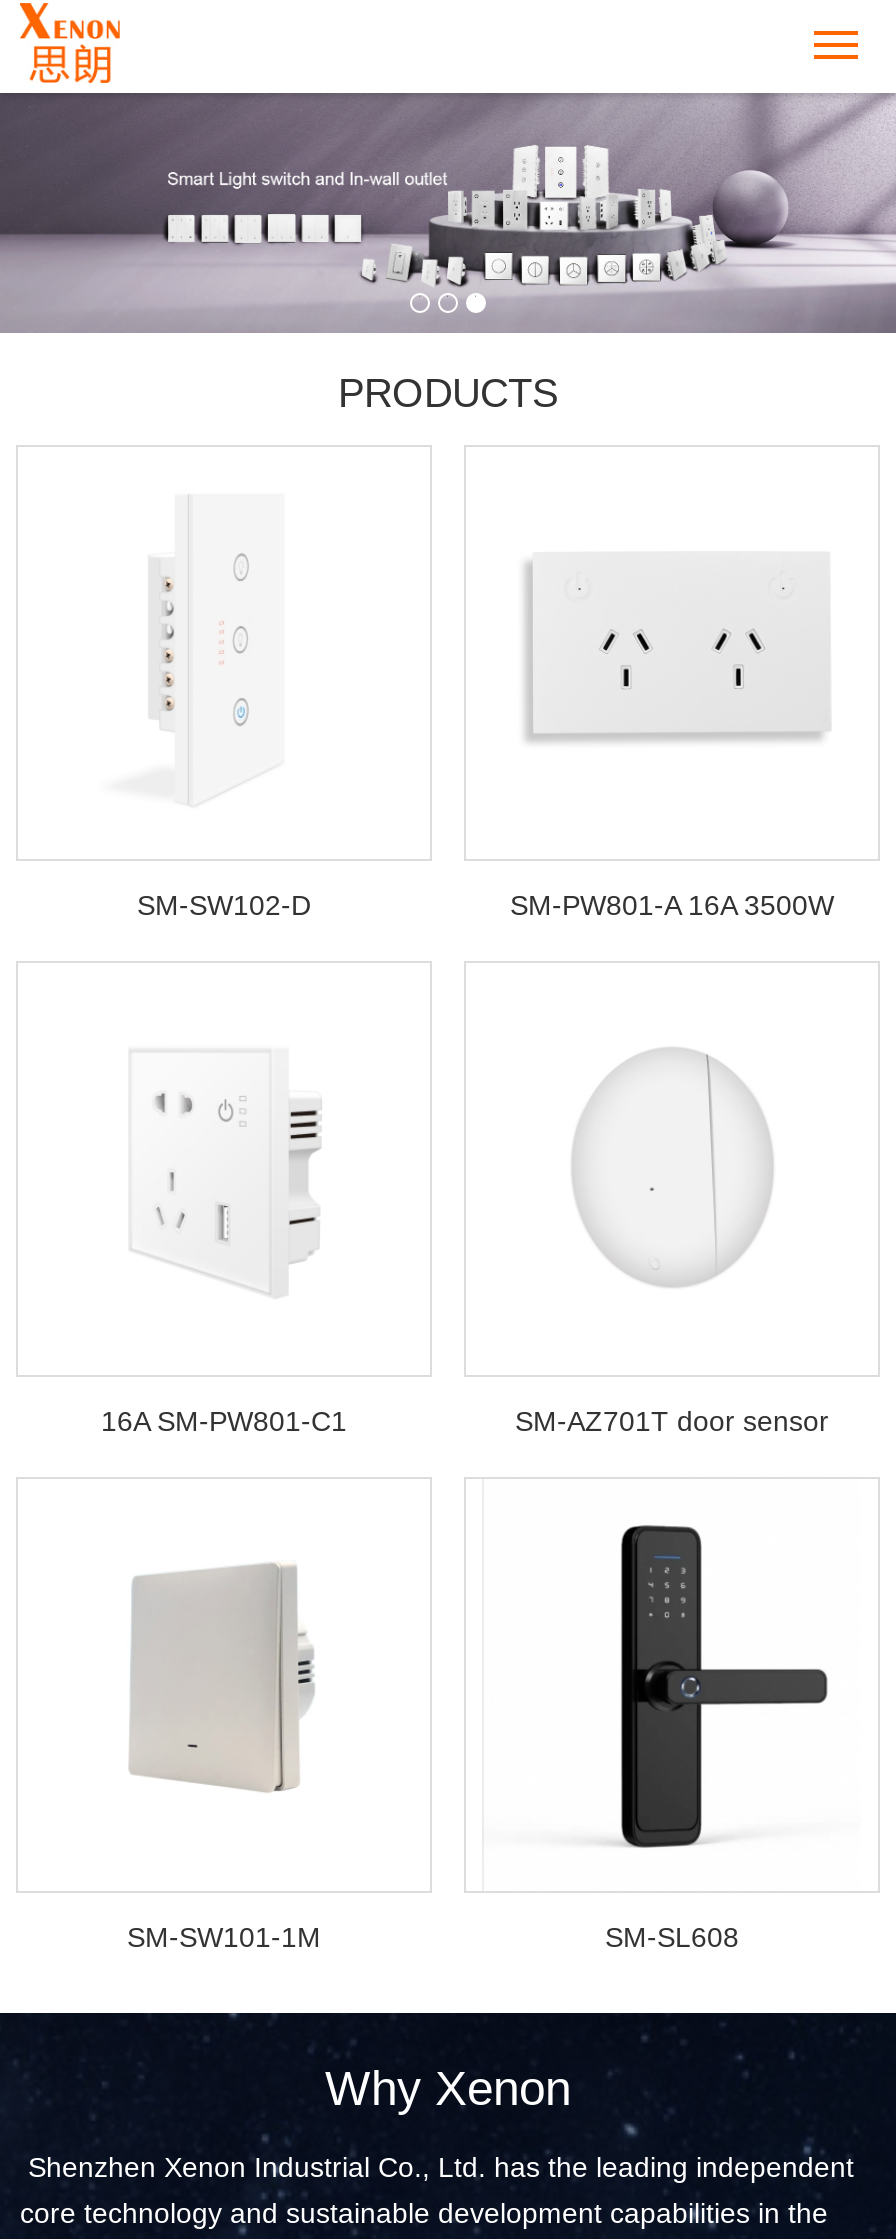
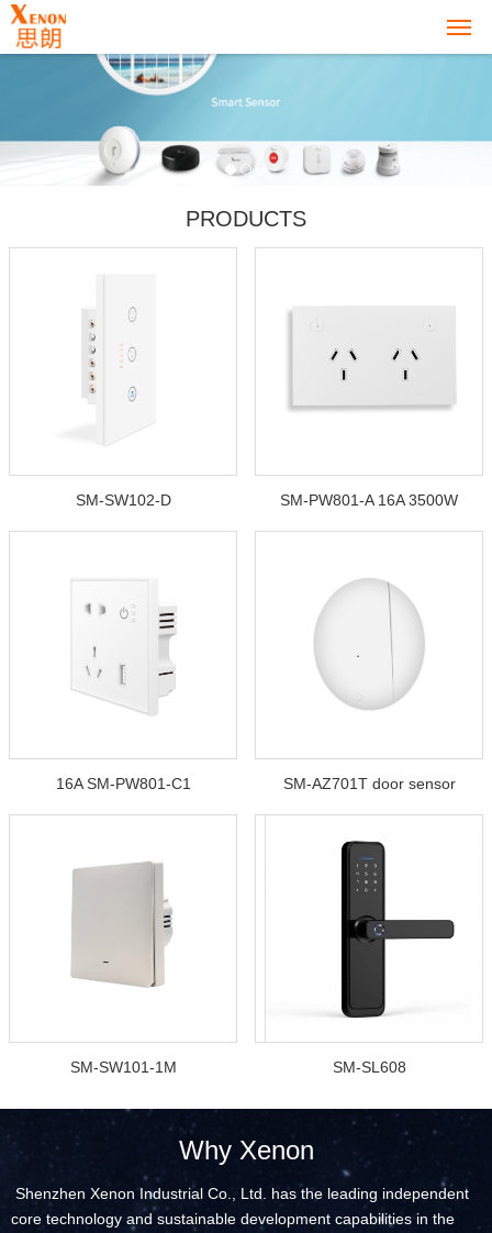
- [image]
+ [image]
